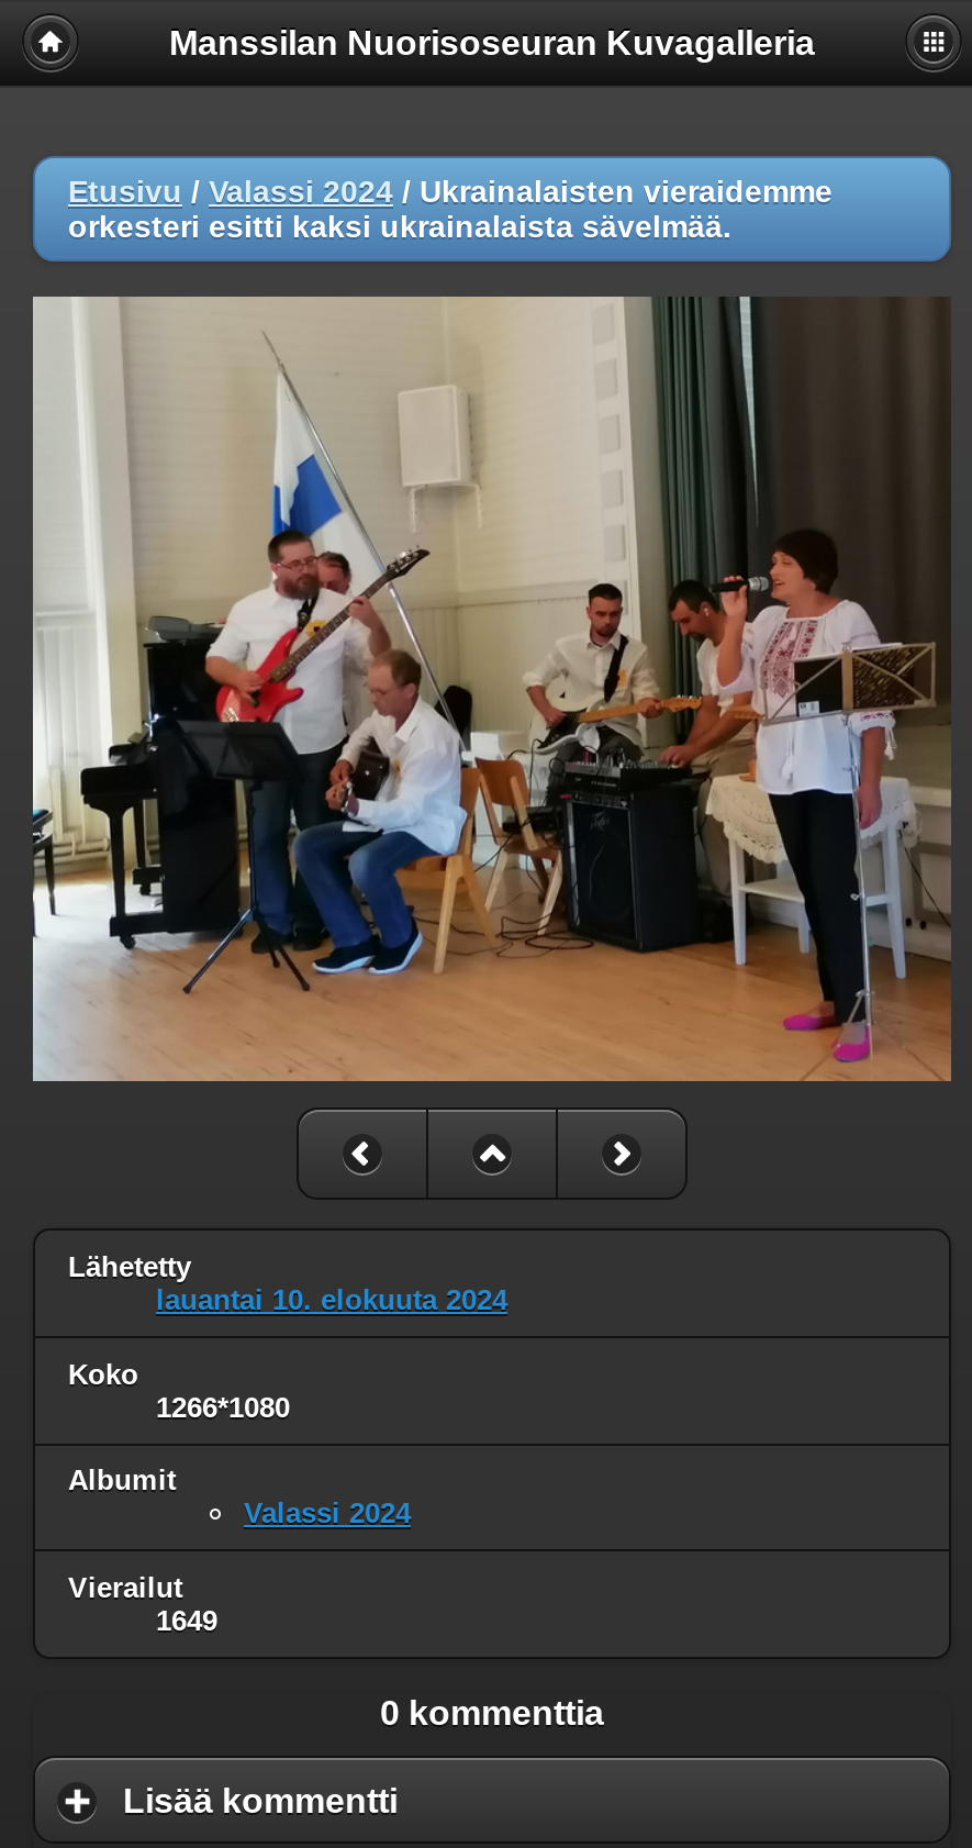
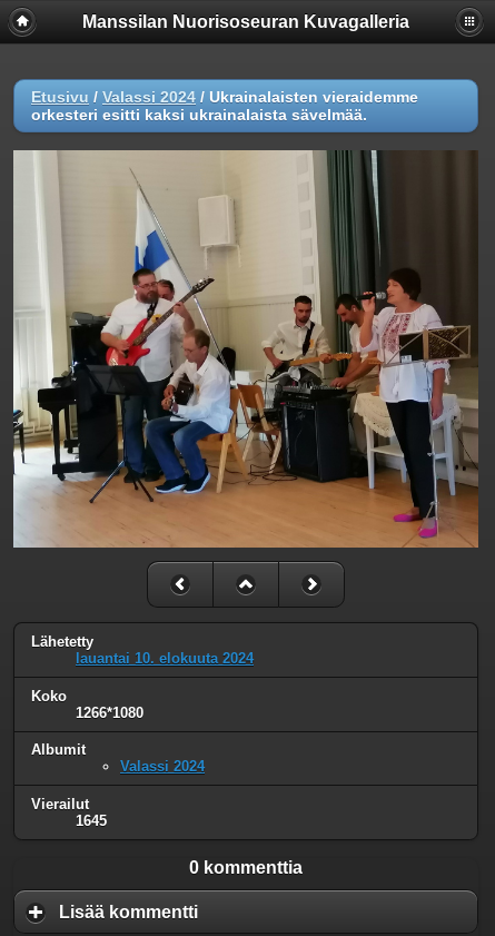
- 1649
+ 1645
